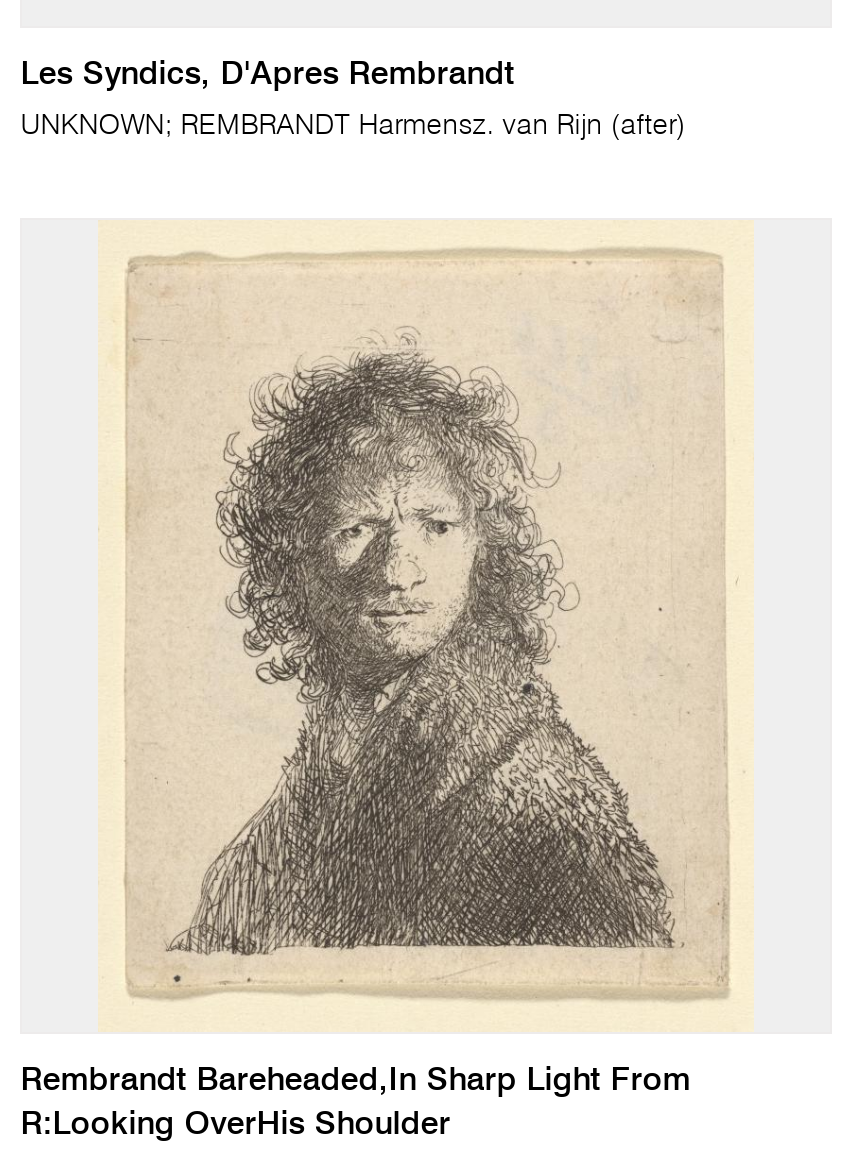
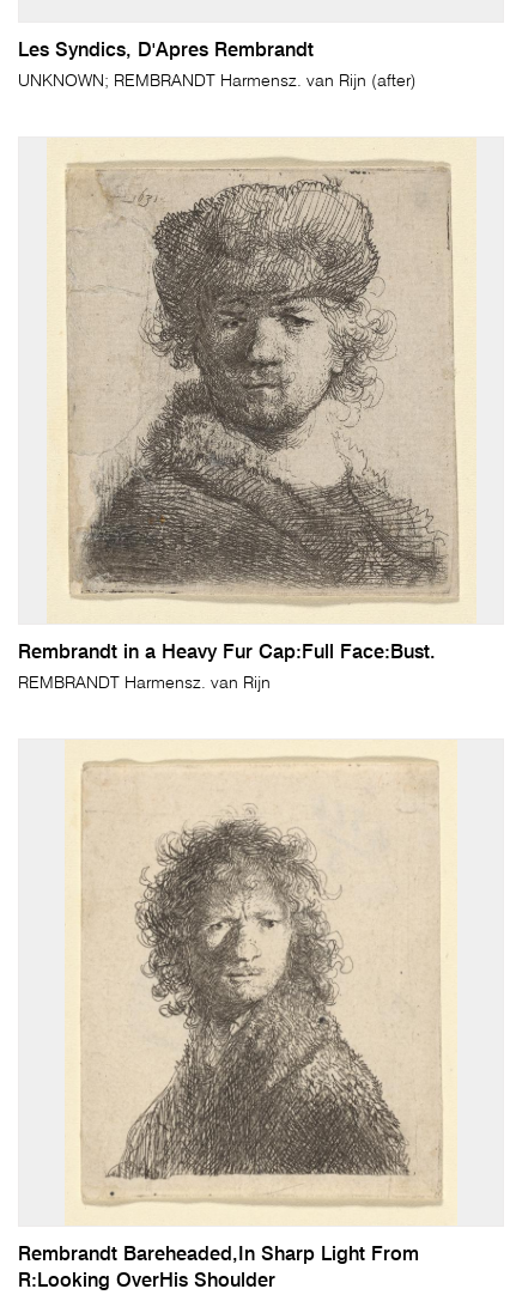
+ [image]
+ Rembrandt in a Heavy Fur Cap:Full Face:Bust.
+ REMBRANDT Harmensz. van Rijn
